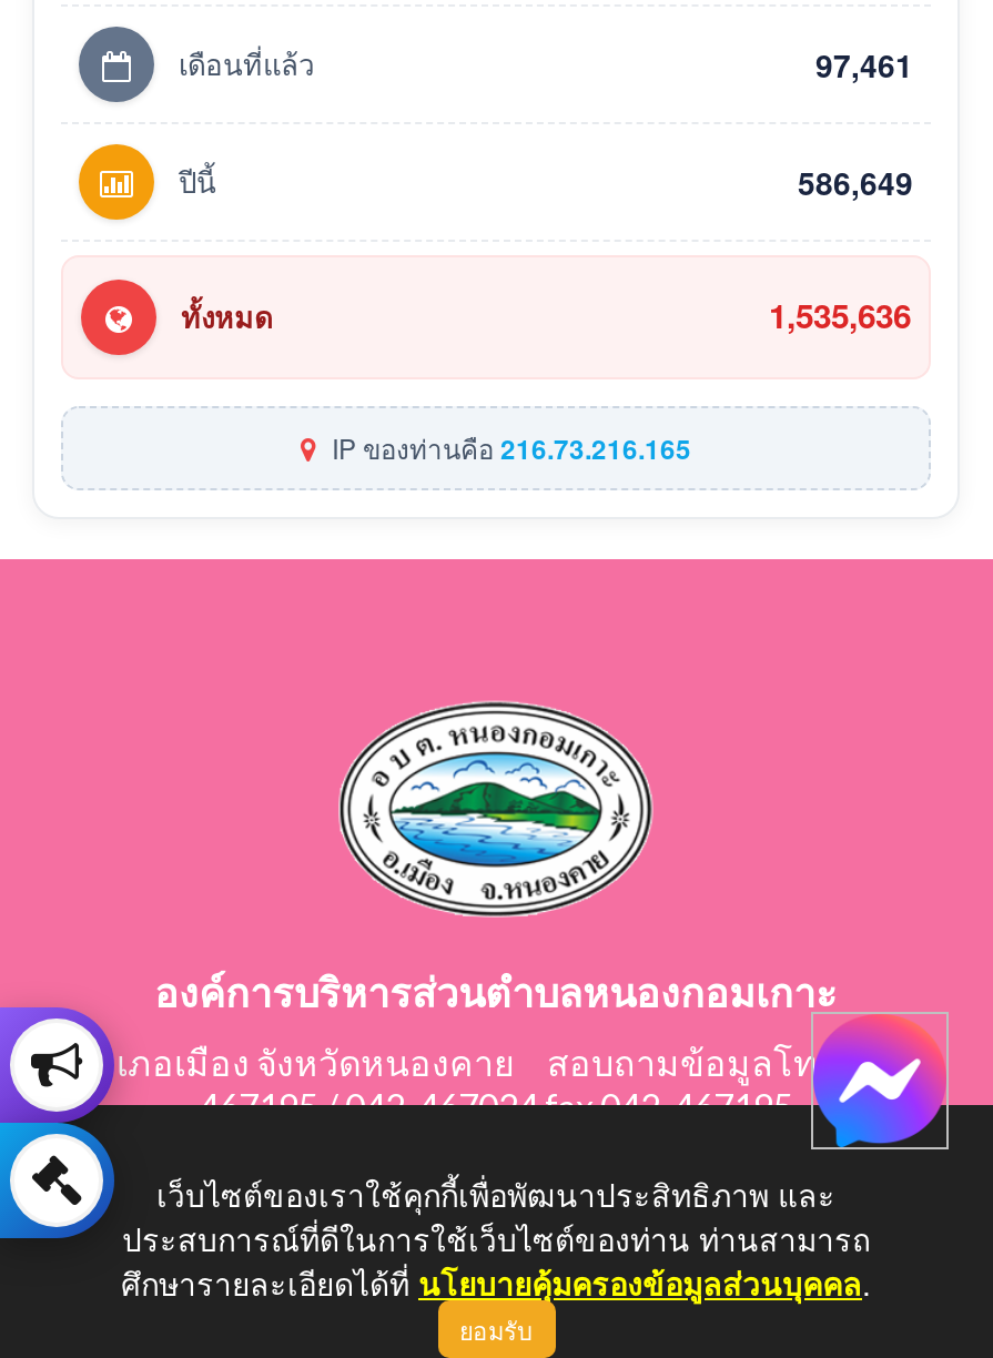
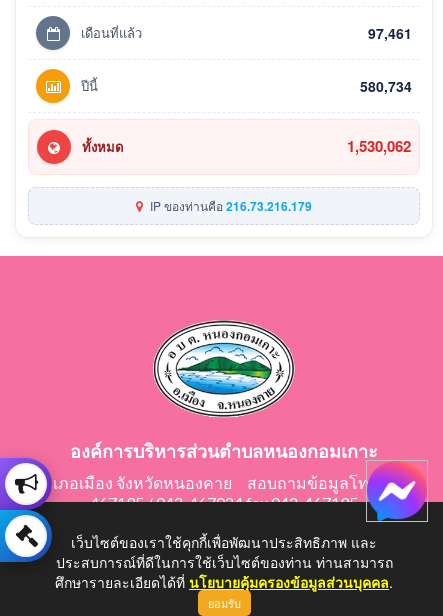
- 586,649
+ 580,734

- 1,535,636
+ 1,530,062

- IP ของท่านคือ216.73.216.165
+ IP ของท่านคือ216.73.216.179
